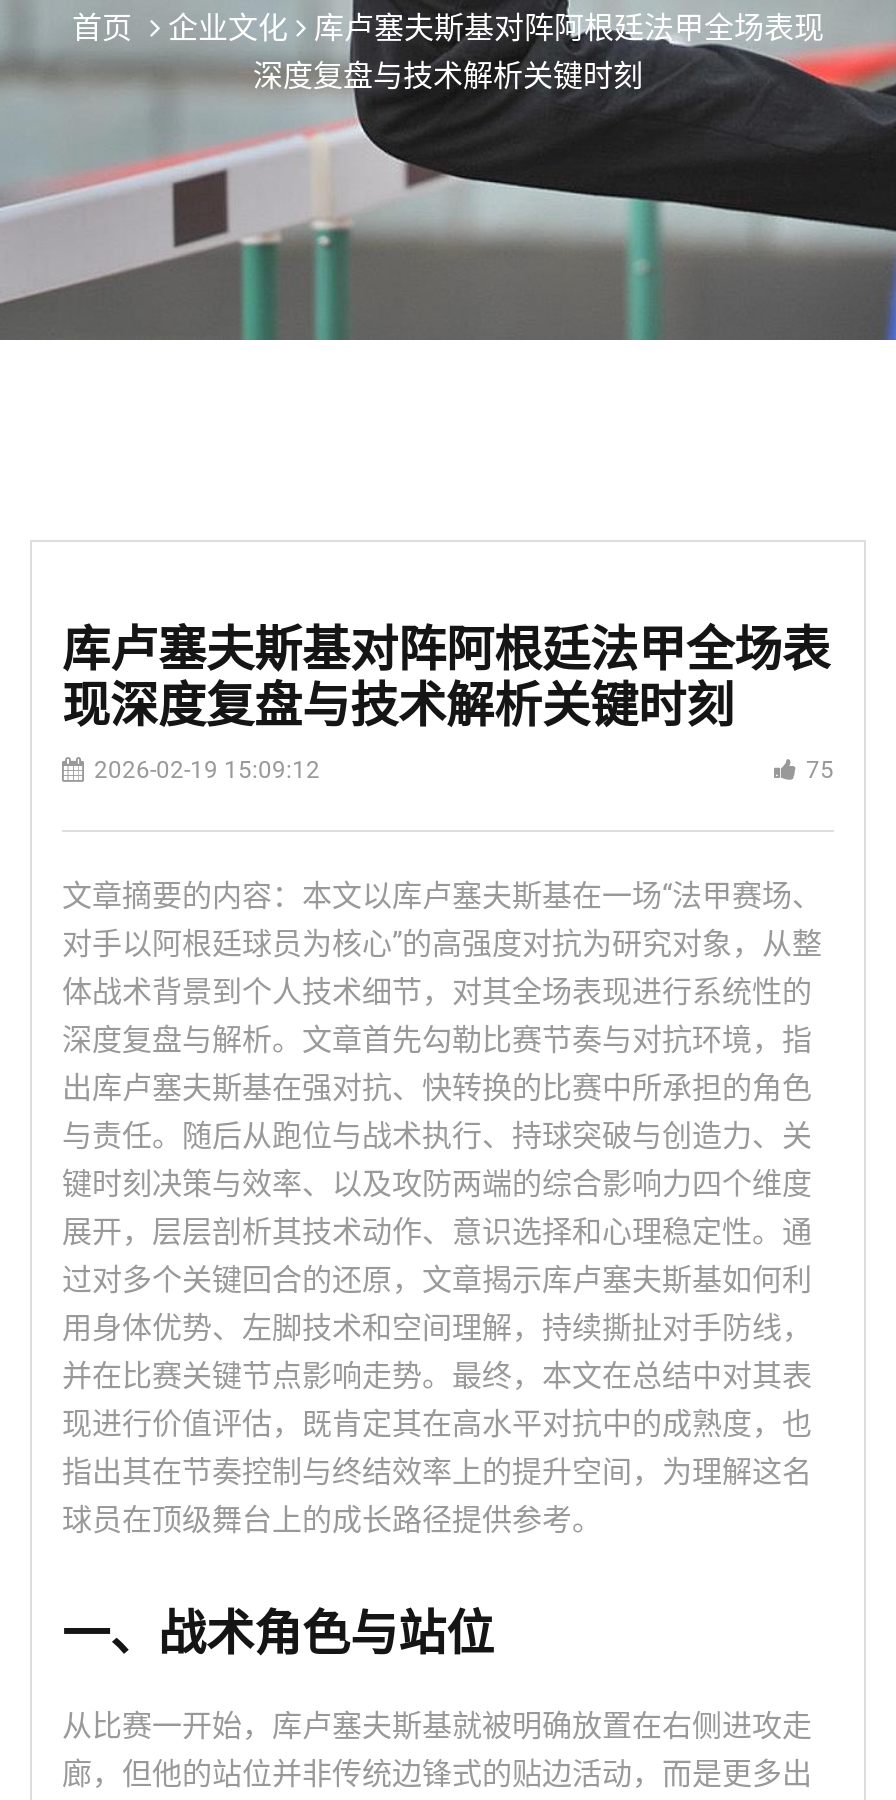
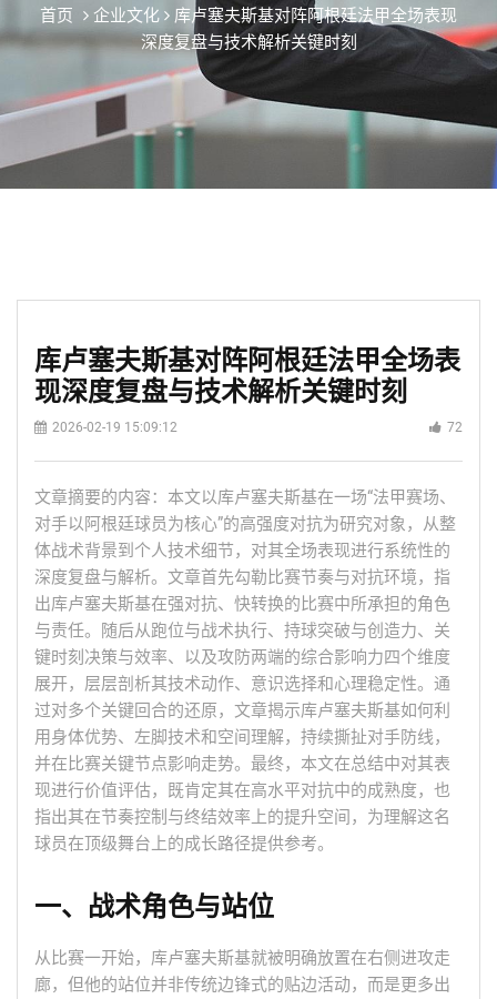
- 75
+ 72
